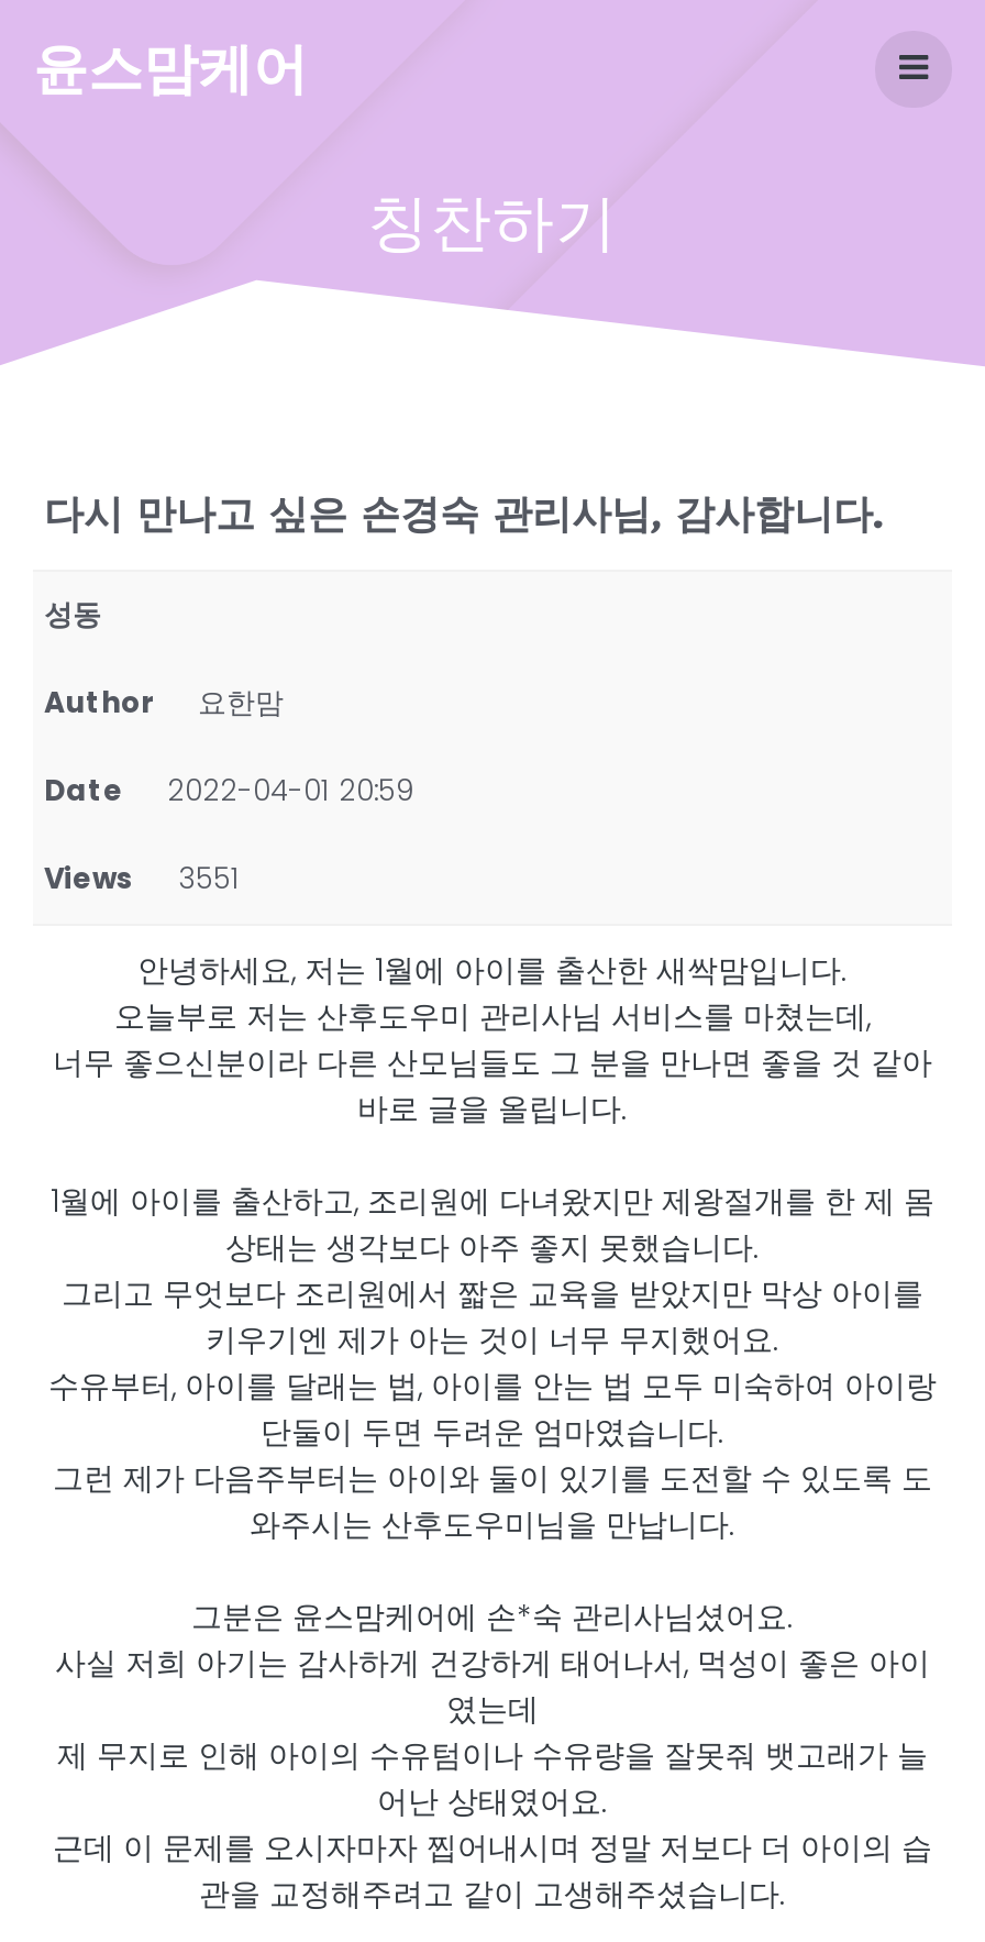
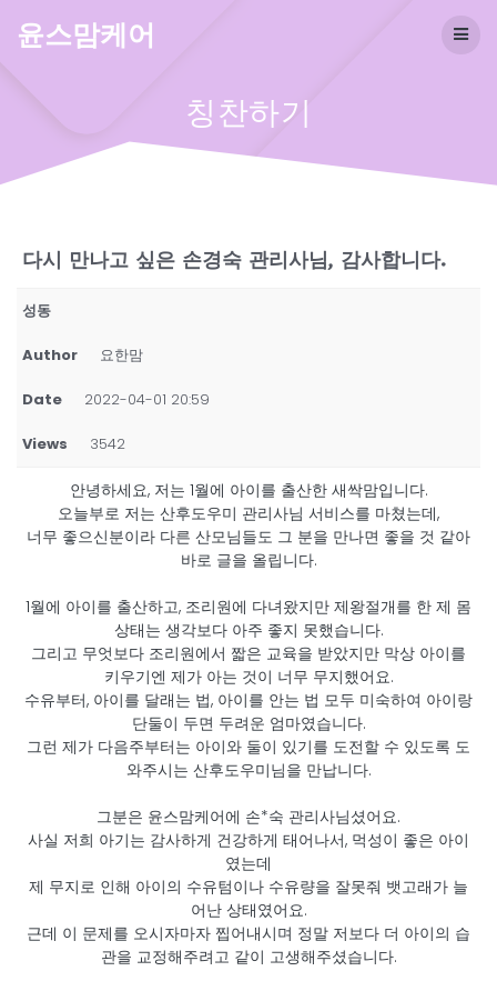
- Views 3551
+ Views 3542
